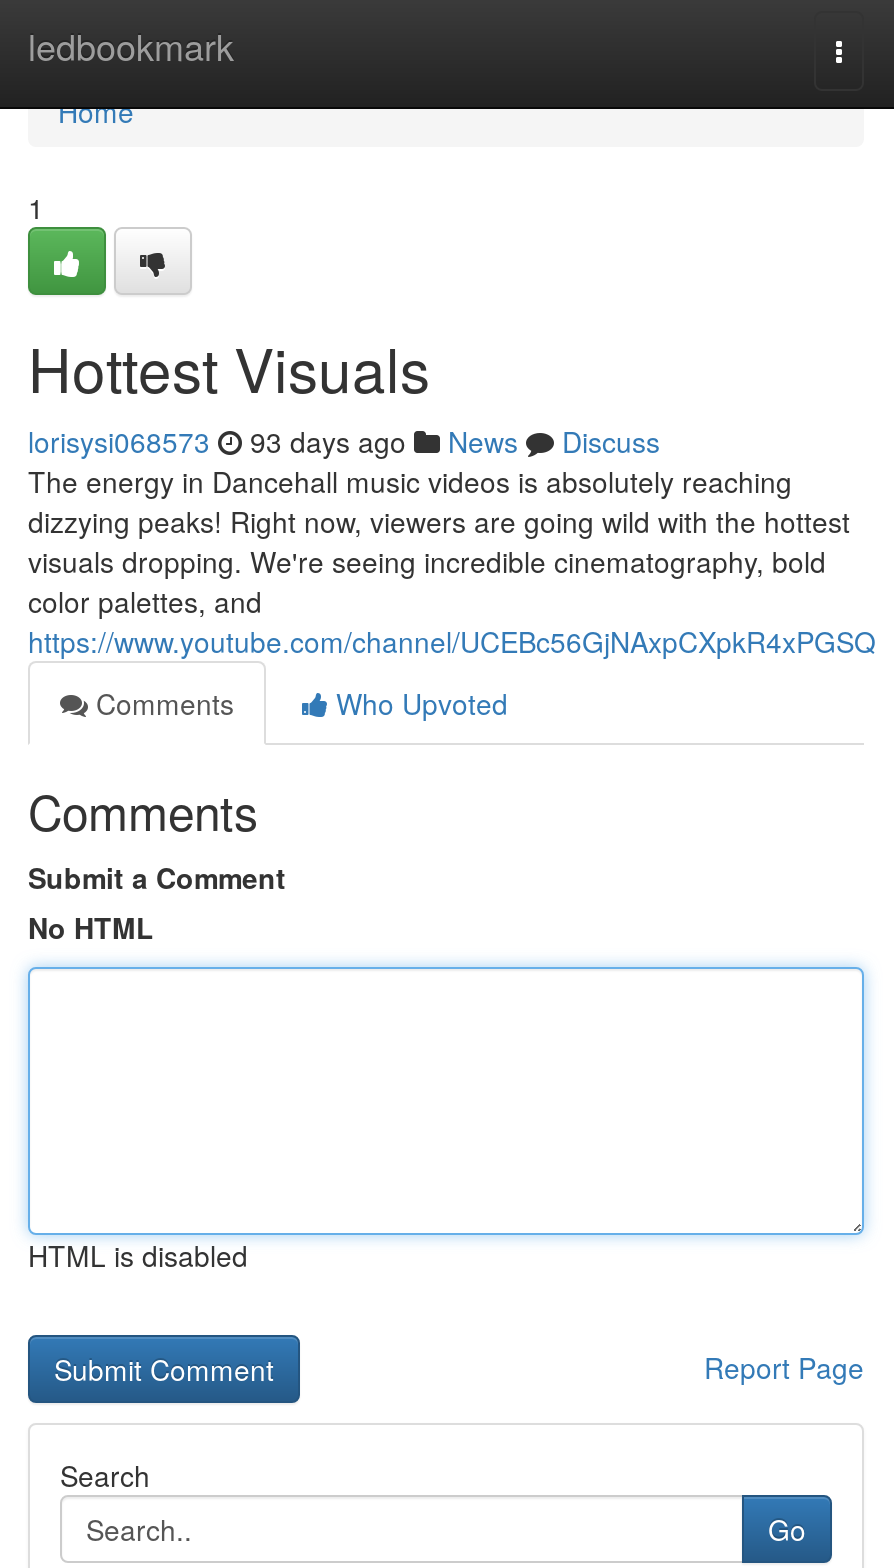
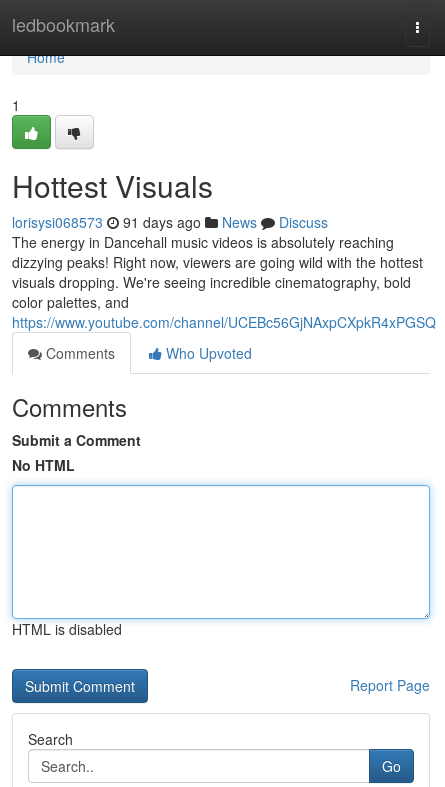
- lorisysi068573 93 days ago News Discuss
+ lorisysi068573 91 days ago News Discuss
